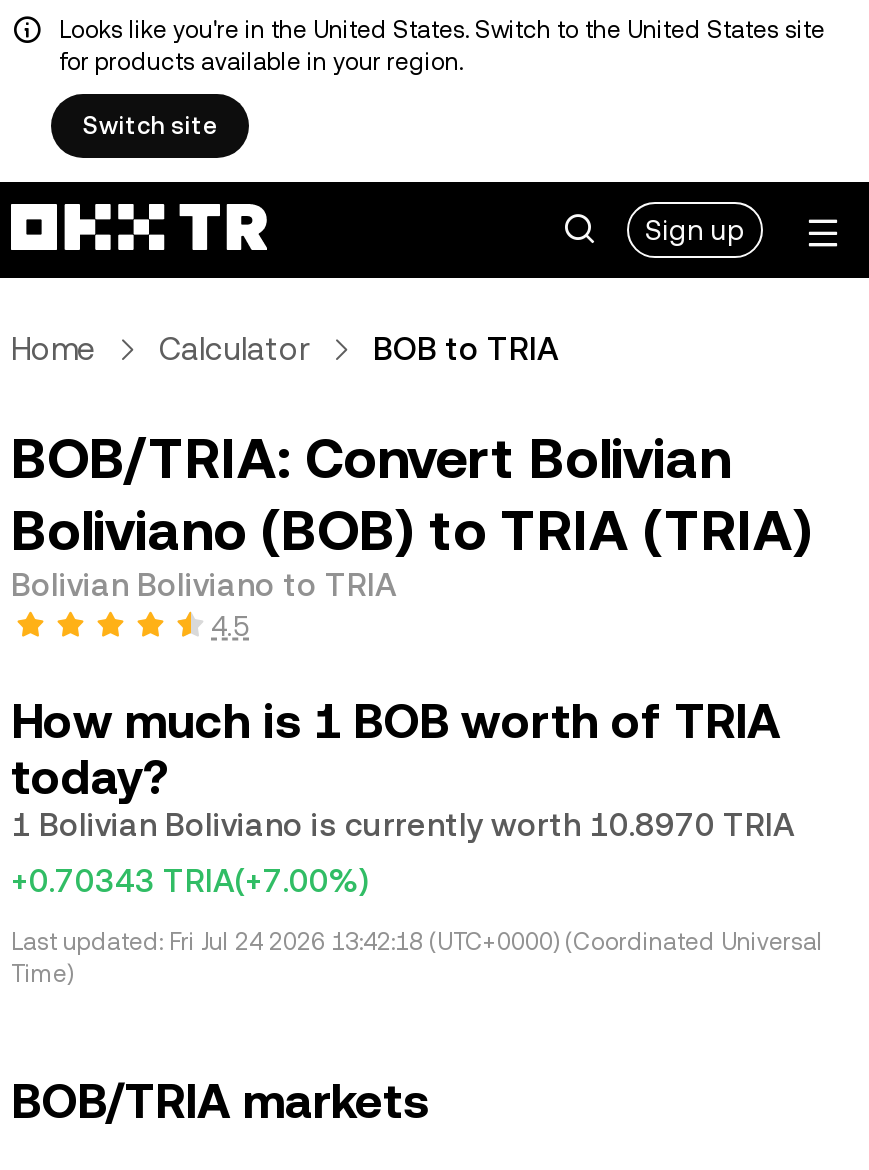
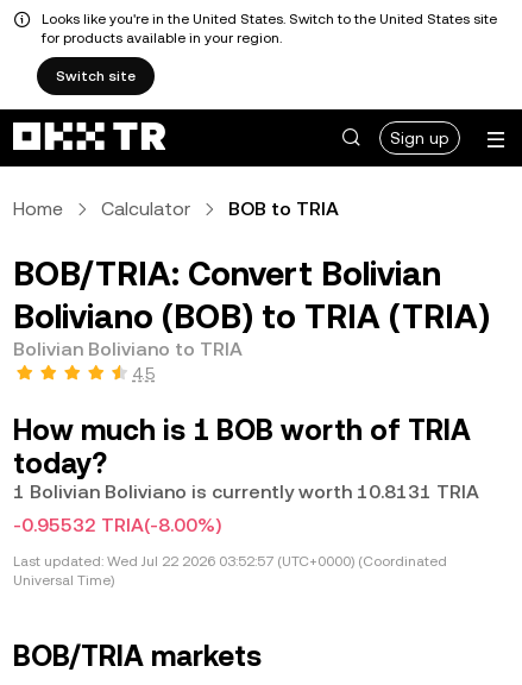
- 1 Bolivian Boliviano is currently worth 10.8970 TRIA
+ 1 Bolivian Boliviano is currently worth 10.8131 TRIA

- +0.70343 TRIA(+7.00%)
+ -0.95532 TRIA(-8.00%)

- Last updated: Fri Jul 24 2026 13:42:18 (UTC+0000) (Coordinated Universal
- Time)
+ Last updated: Wed Jul 22 2026 03:52:57 (UTC+0000) (Coordinated
+ Universal Time)
